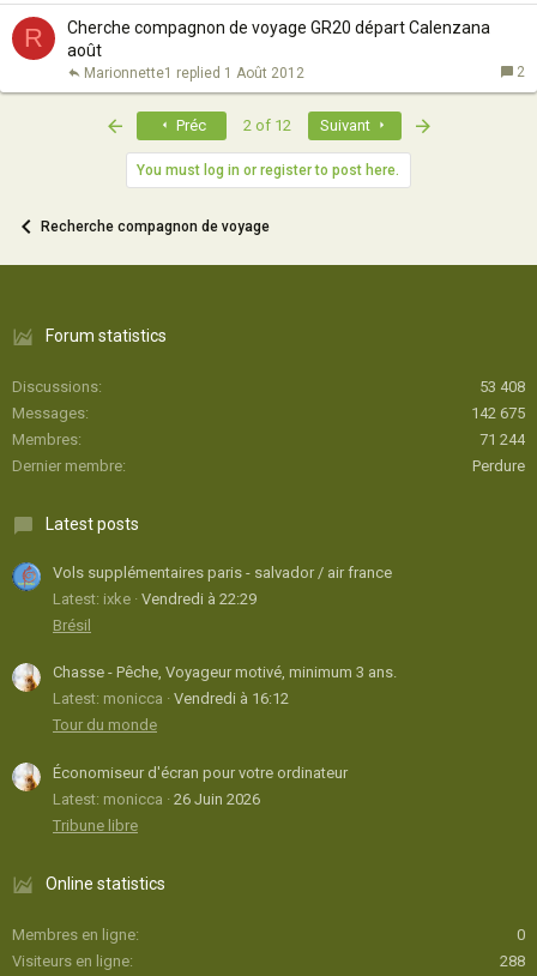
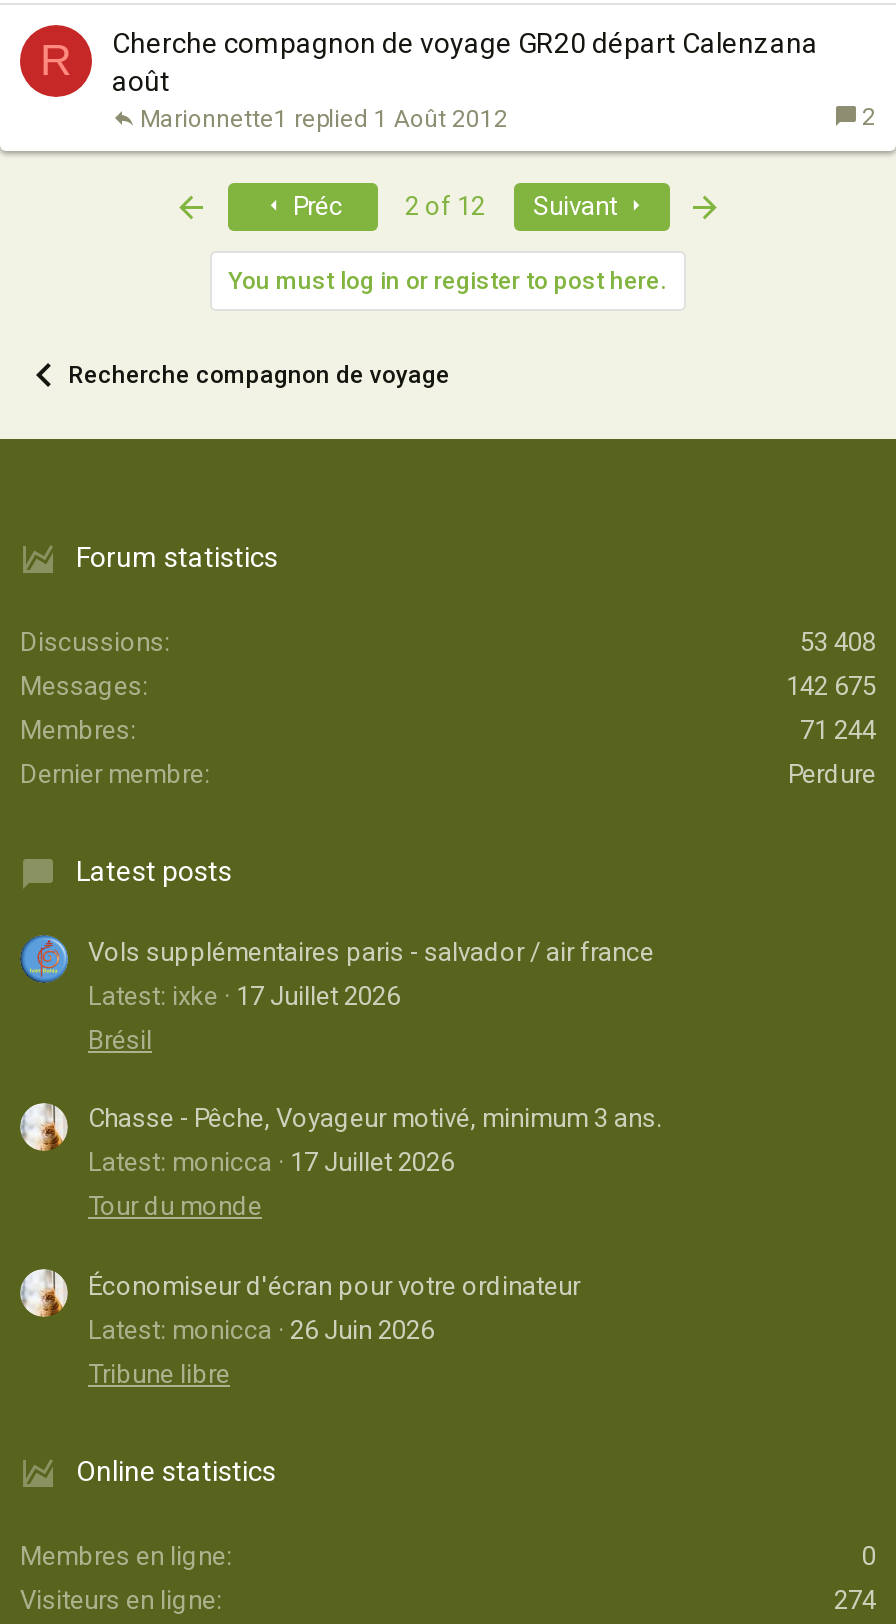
- Latest: ixke Vendredi à 22:29
+ Latest: ixke 17 Juillet 2026

- Latest: monicca Vendredi à 16:12
+ Latest: monicca 17 Juillet 2026

- 288
+ 274
